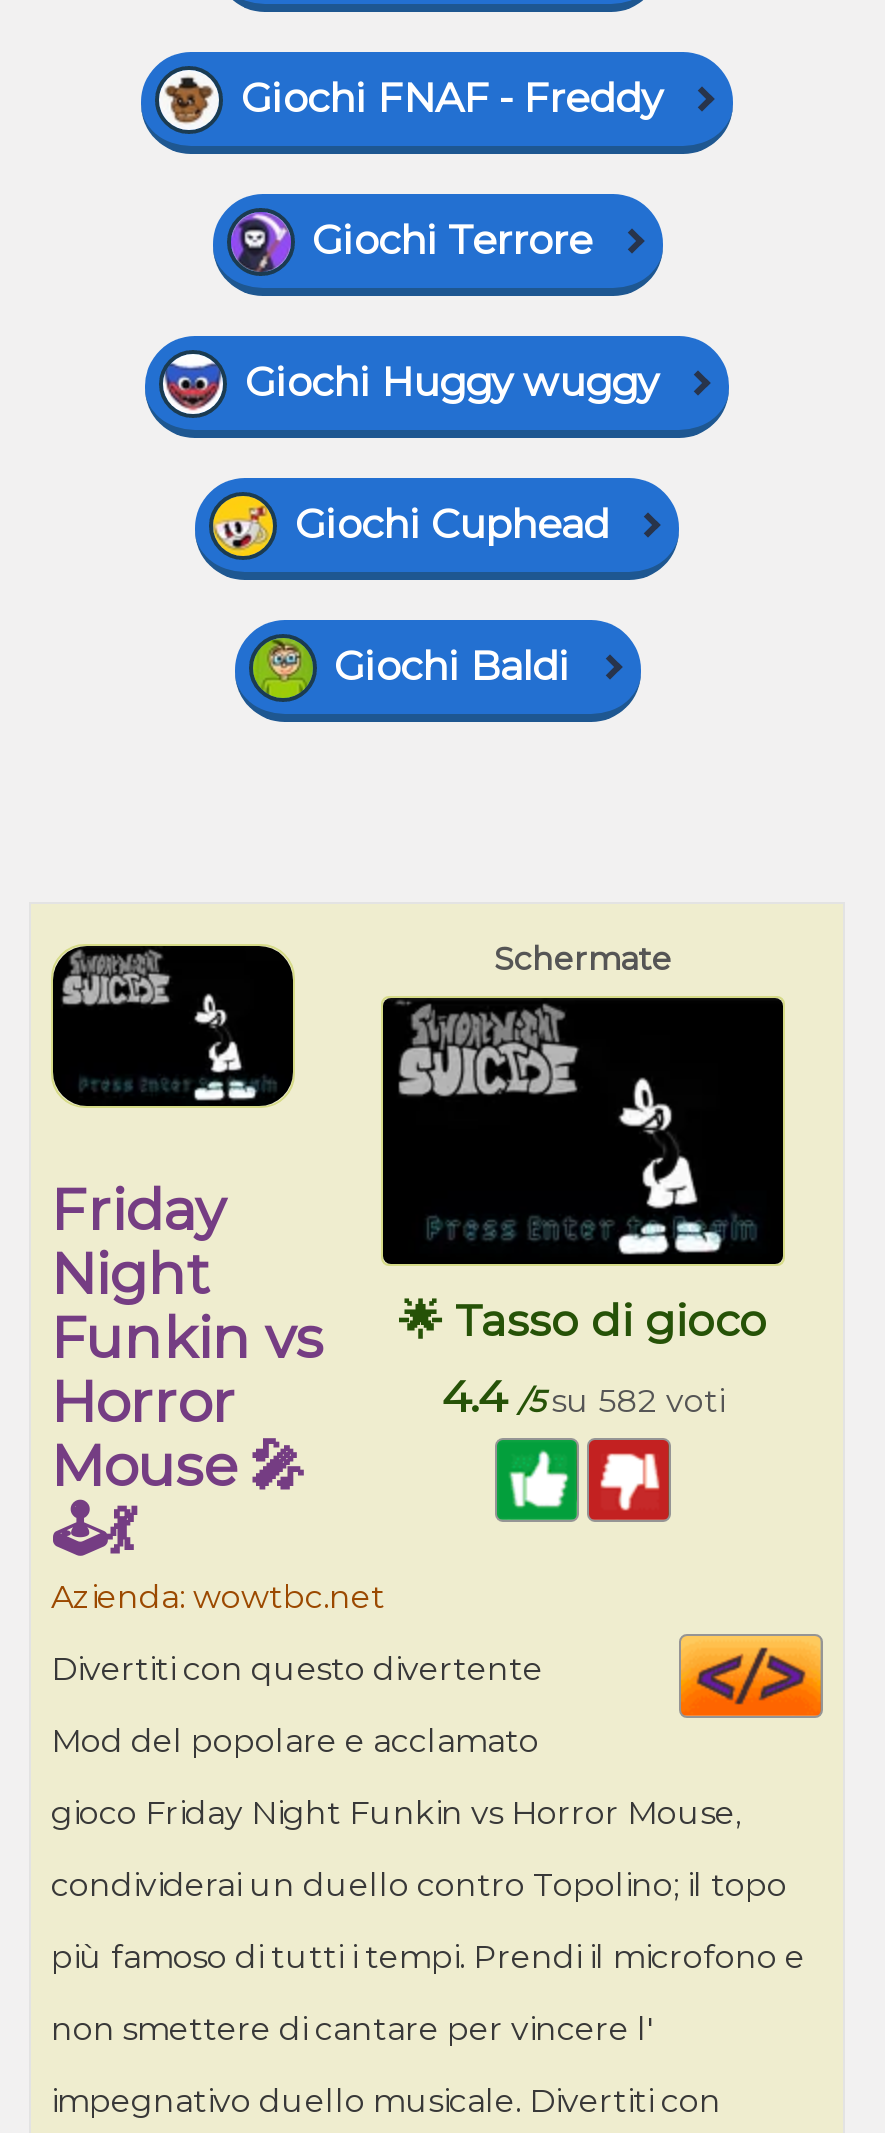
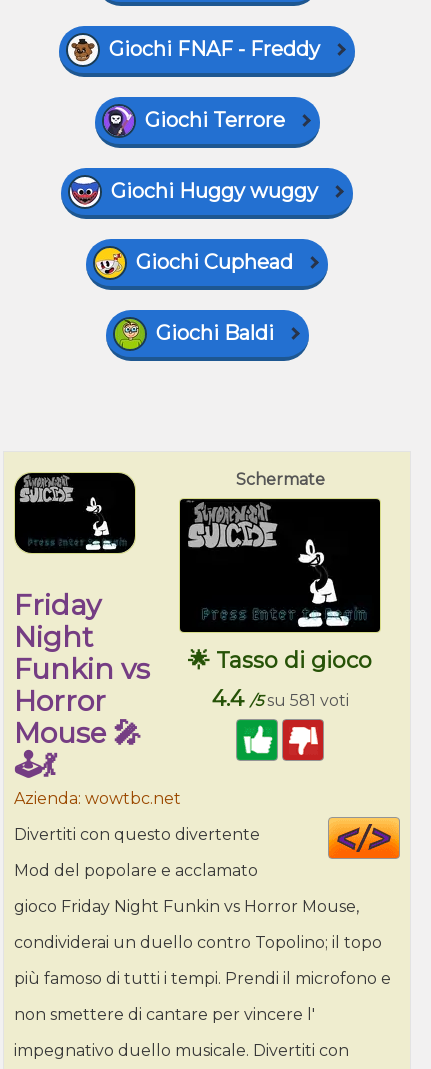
- 4.4 /5su 582 voti
+ 4.4 /5su 581 voti
